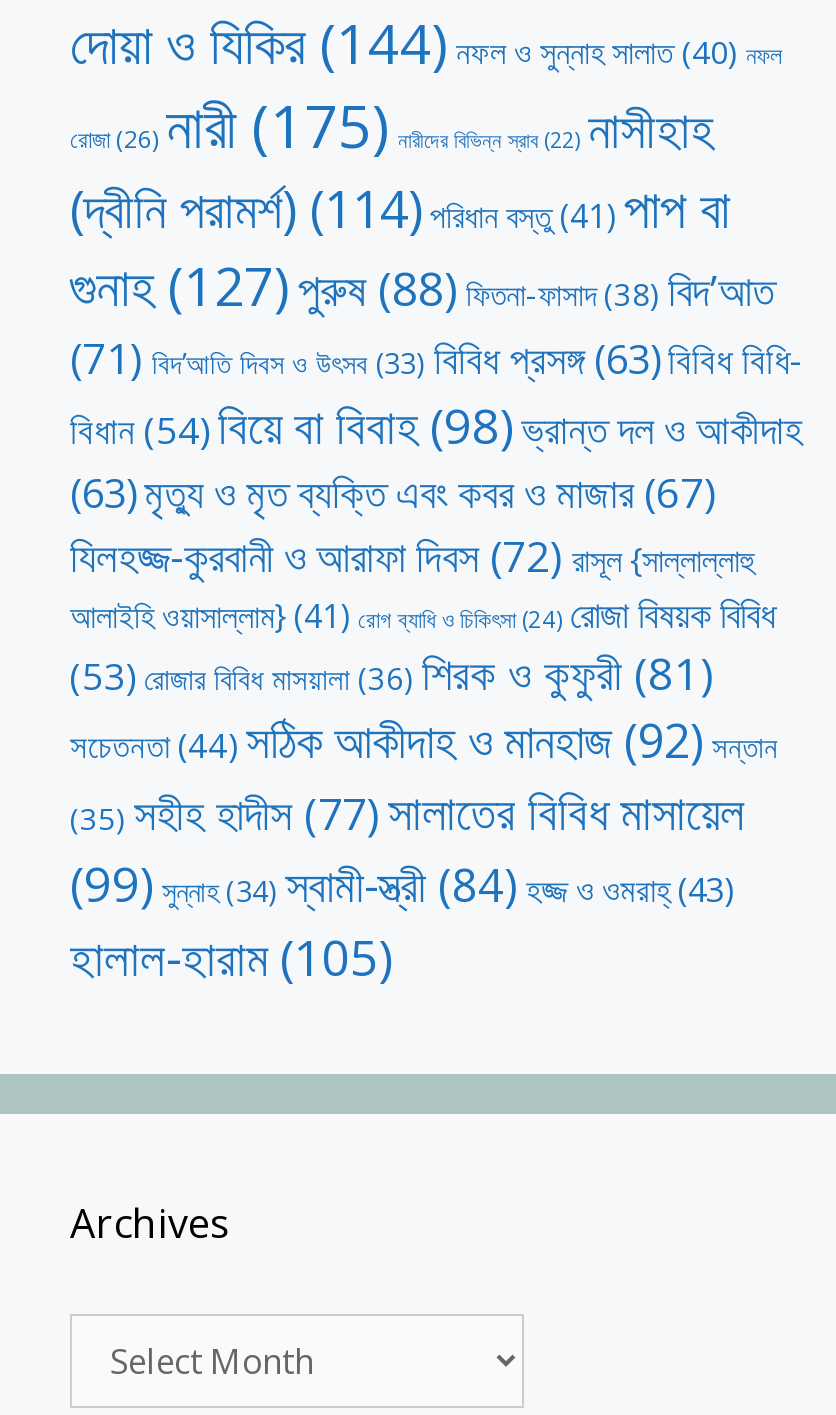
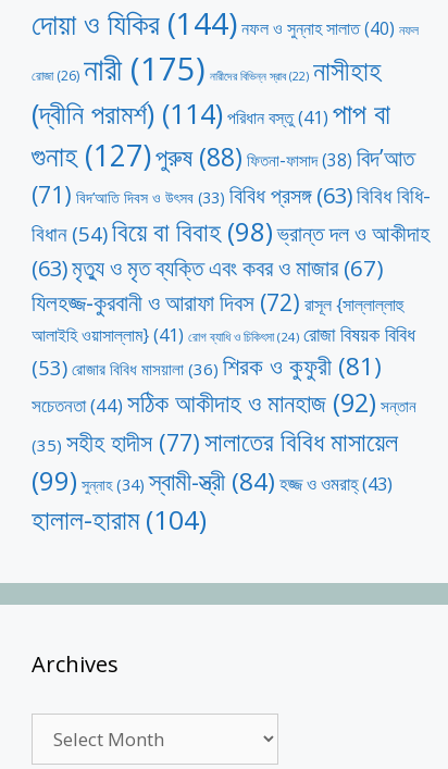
- হালাল-হারাম (105)
+ হালাল-হারাম (104)
